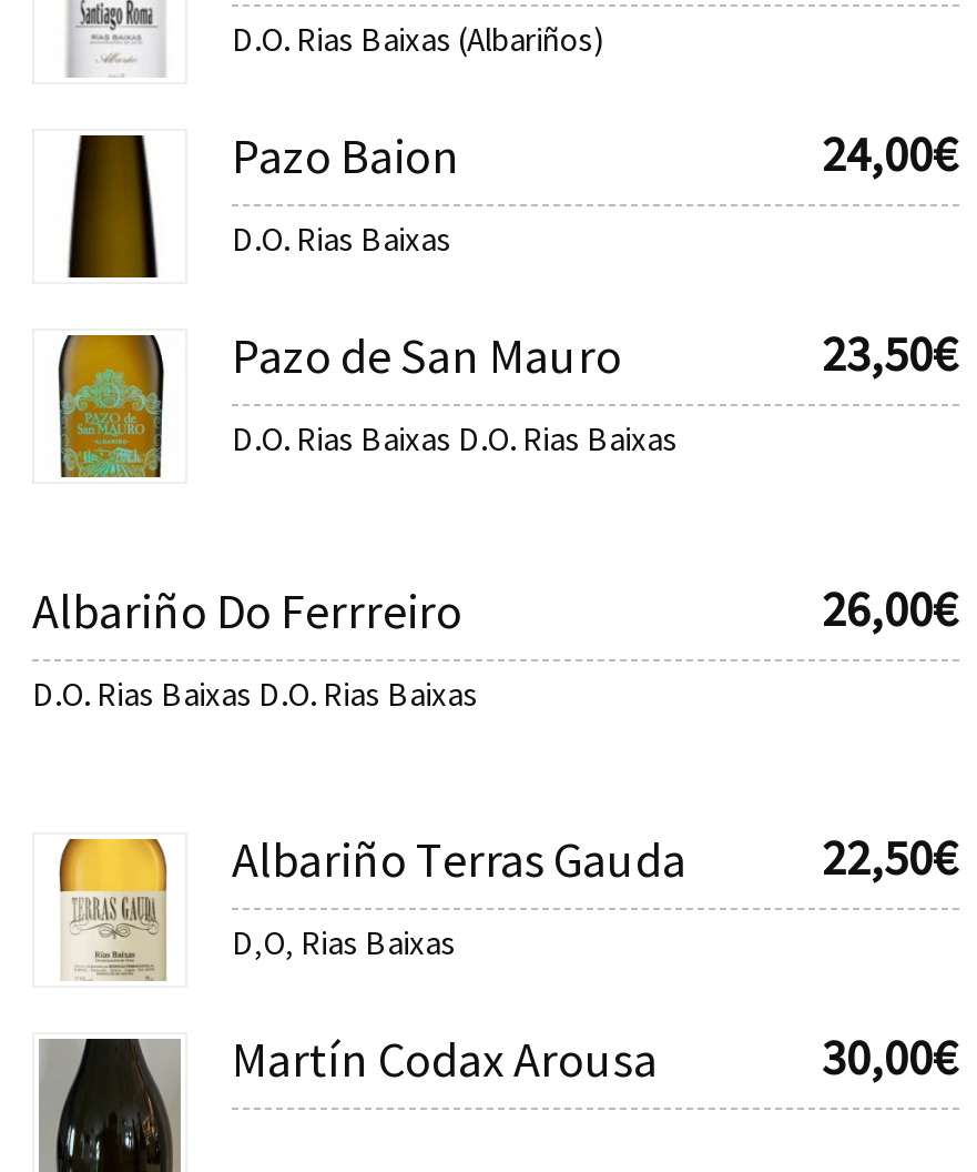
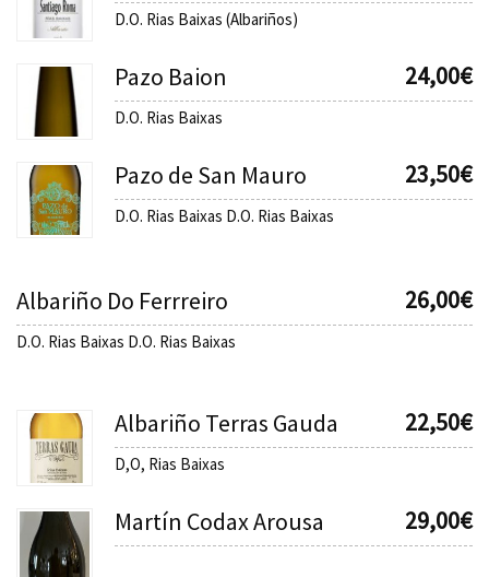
- 30,00€
+ 29,00€
